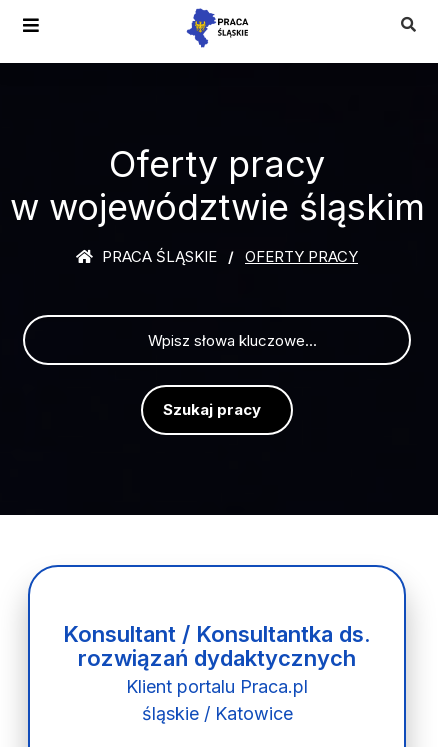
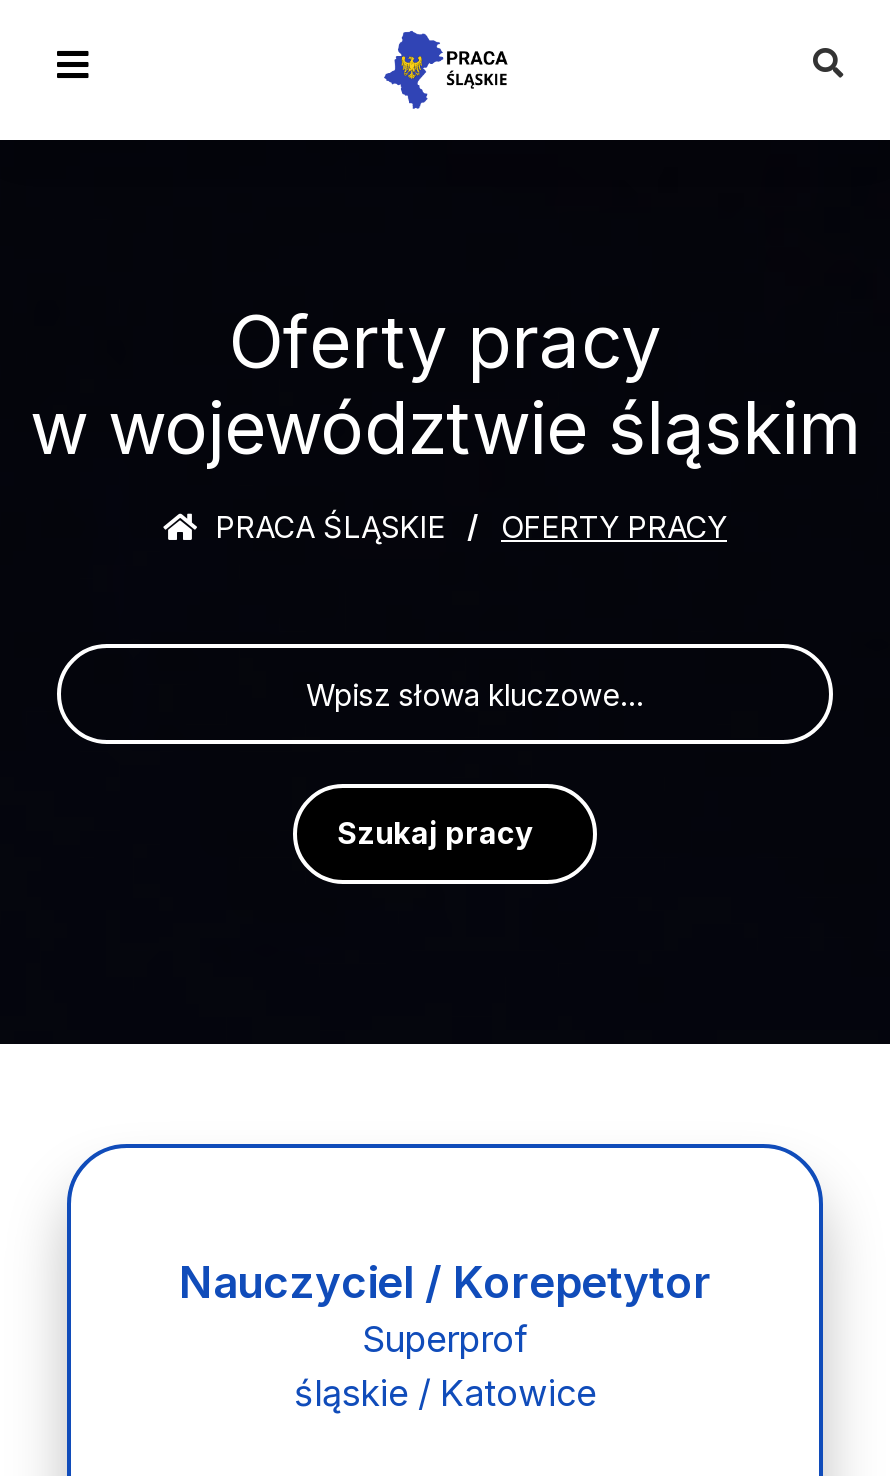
- Konsultant / Konsultantka ds.
- rozwiązań dydaktycznych
- Klient portalu Praca.pl
+ Nauczyciel / Korepetytor
+ Superprof
